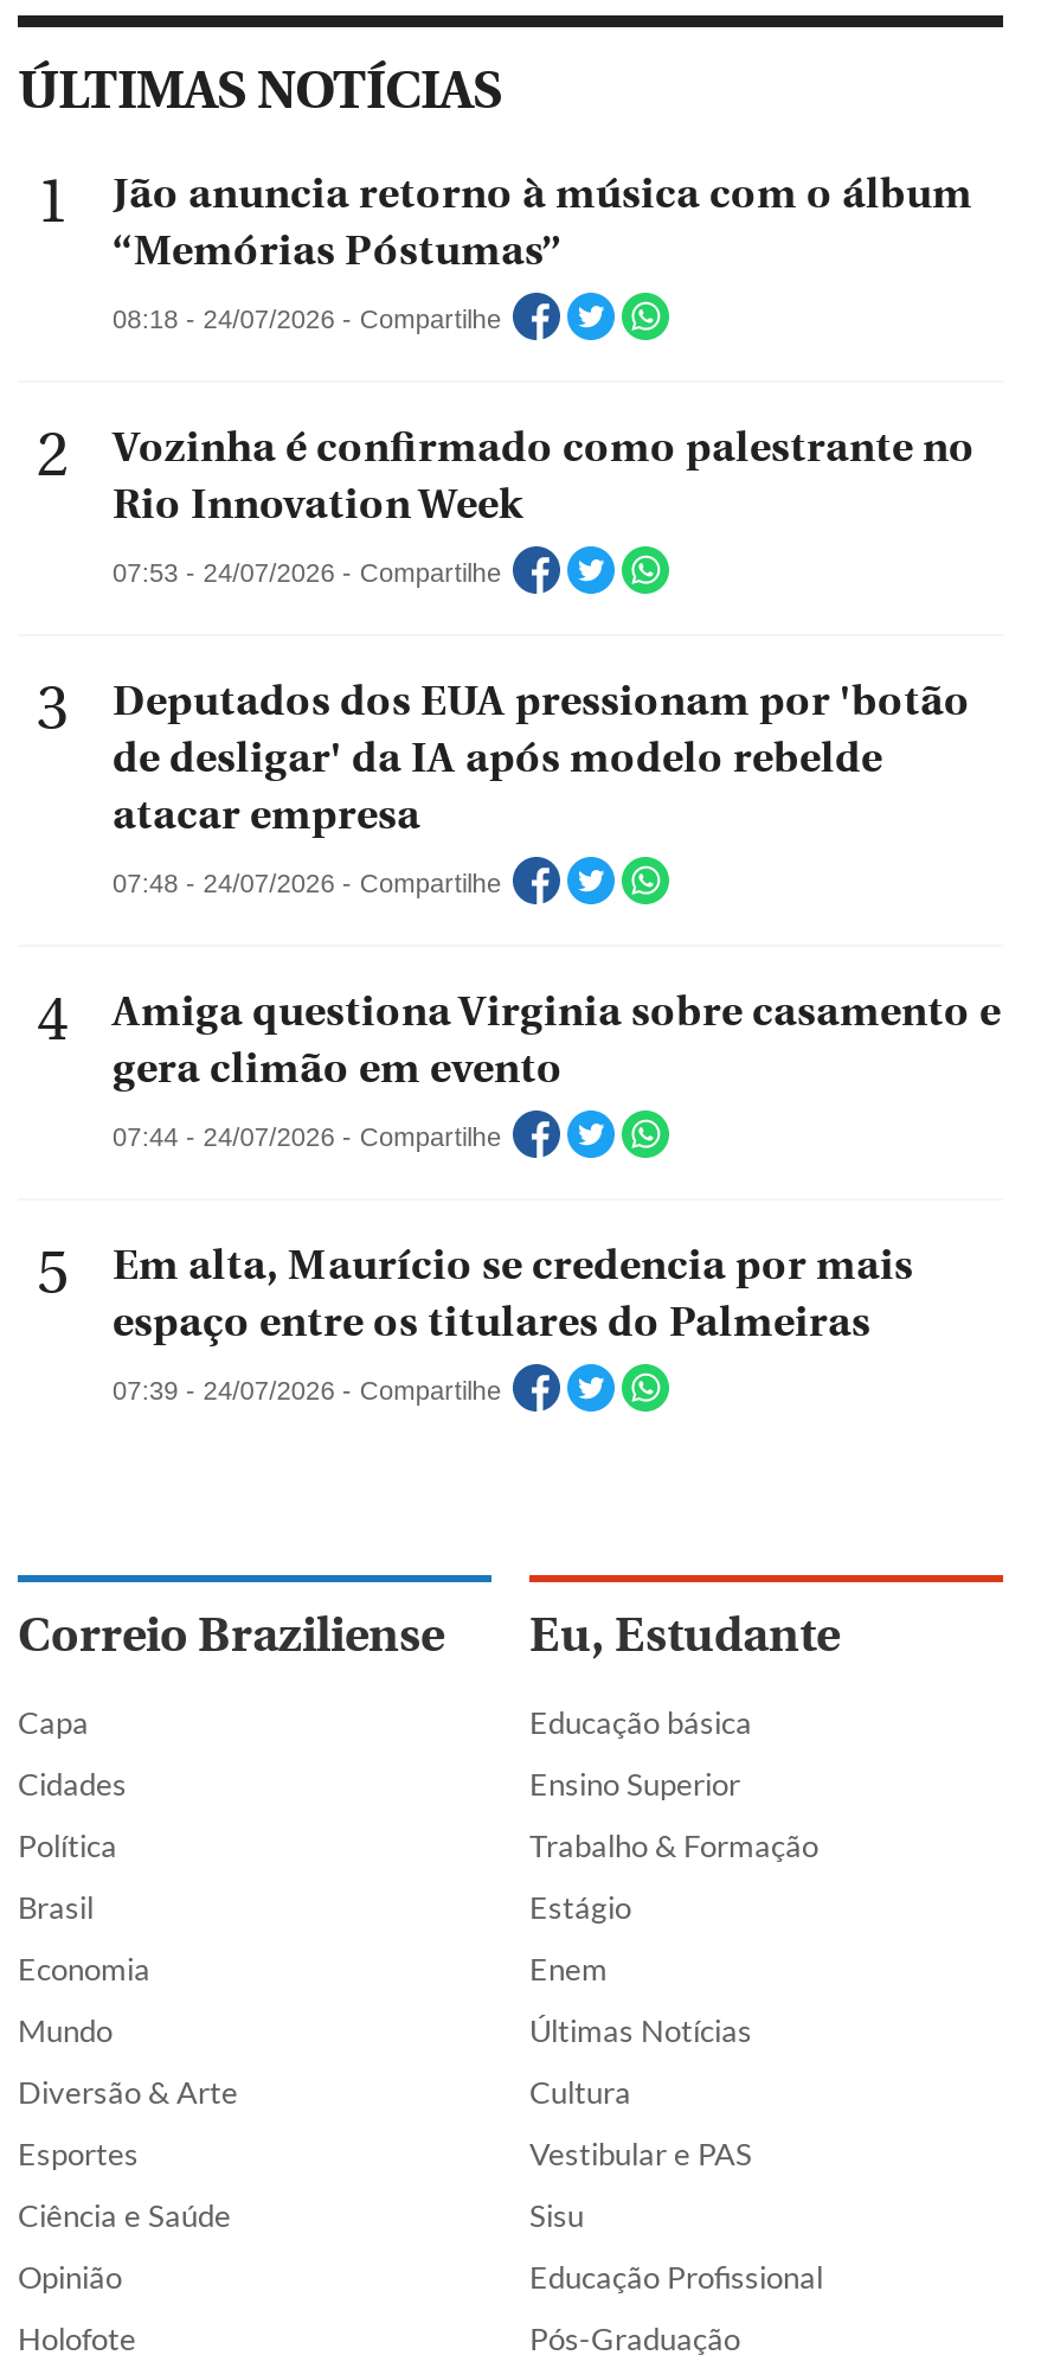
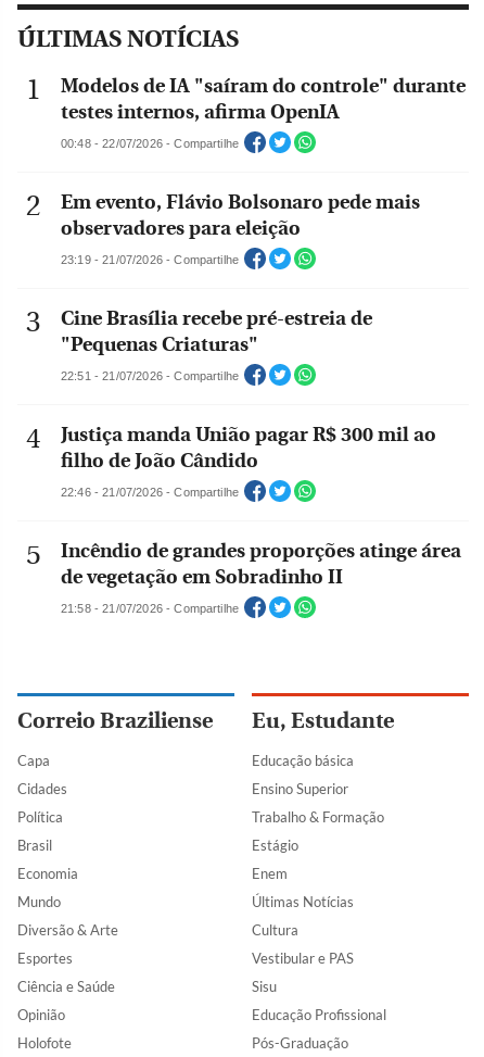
- Jão anuncia retorno à música com o álbum
- “Memórias Póstumas”
+ Modelos de IA "saíram do controle" durante
+ testes internos, afirma OpenIA

- 08:18 - 24/07/2026 - Compartilhe
+ 00:48 - 22/07/2026 - Compartilhe

- Vozinha é confirmado como palestrante no
- Rio Innovation Week
+ Em evento, Flávio Bolsonaro pede mais
+ observadores para eleição

- 07:53 - 24/07/2026 - Compartilhe
+ 23:19 - 21/07/2026 - Compartilhe

- Deputados dos EUA pressionam por 'botão
- de desligar' da IA após modelo rebelde
- atacar empresa
+ Cine Brasília recebe pré-estreia de
+ "Pequenas Criaturas"

- 07:48 - 24/07/2026 - Compartilhe
+ 22:51 - 21/07/2026 - Compartilhe

- Amiga questiona Virginia sobre casamento e
- gera climão em evento
+ Justiça manda União pagar R$ 300 mil ao
+ filho de João Cândido

- 07:44 - 24/07/2026 - Compartilhe
+ 22:46 - 21/07/2026 - Compartilhe

- Em alta, Maurício se credencia por mais
- espaço entre os titulares do Palmeiras
+ Incêndio de grandes proporções atinge área
+ de vegetação em Sobradinho II

- 07:39 - 24/07/2026 - Compartilhe
+ 21:58 - 21/07/2026 - Compartilhe
